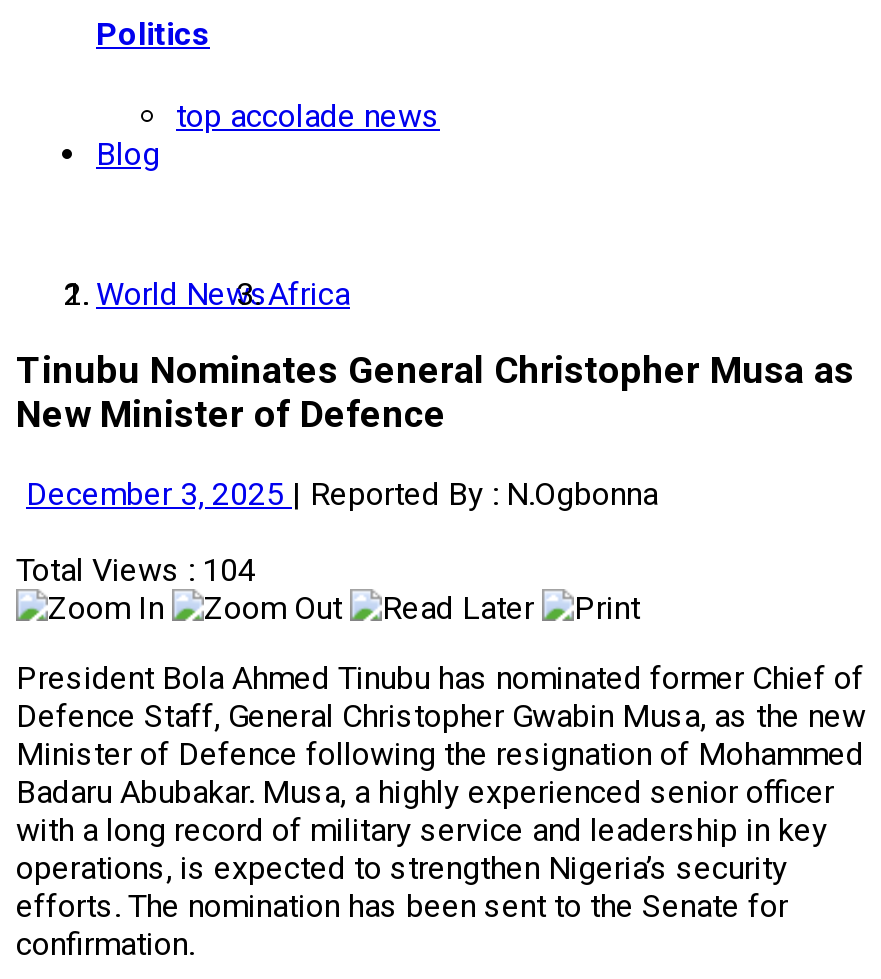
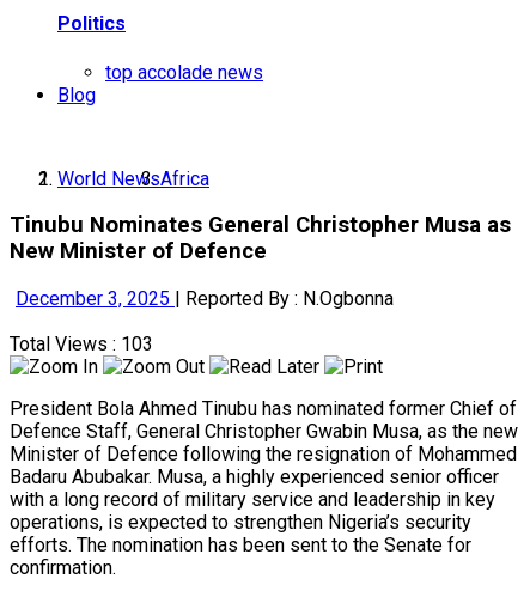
- Total Views : 104
+ Total Views : 103
